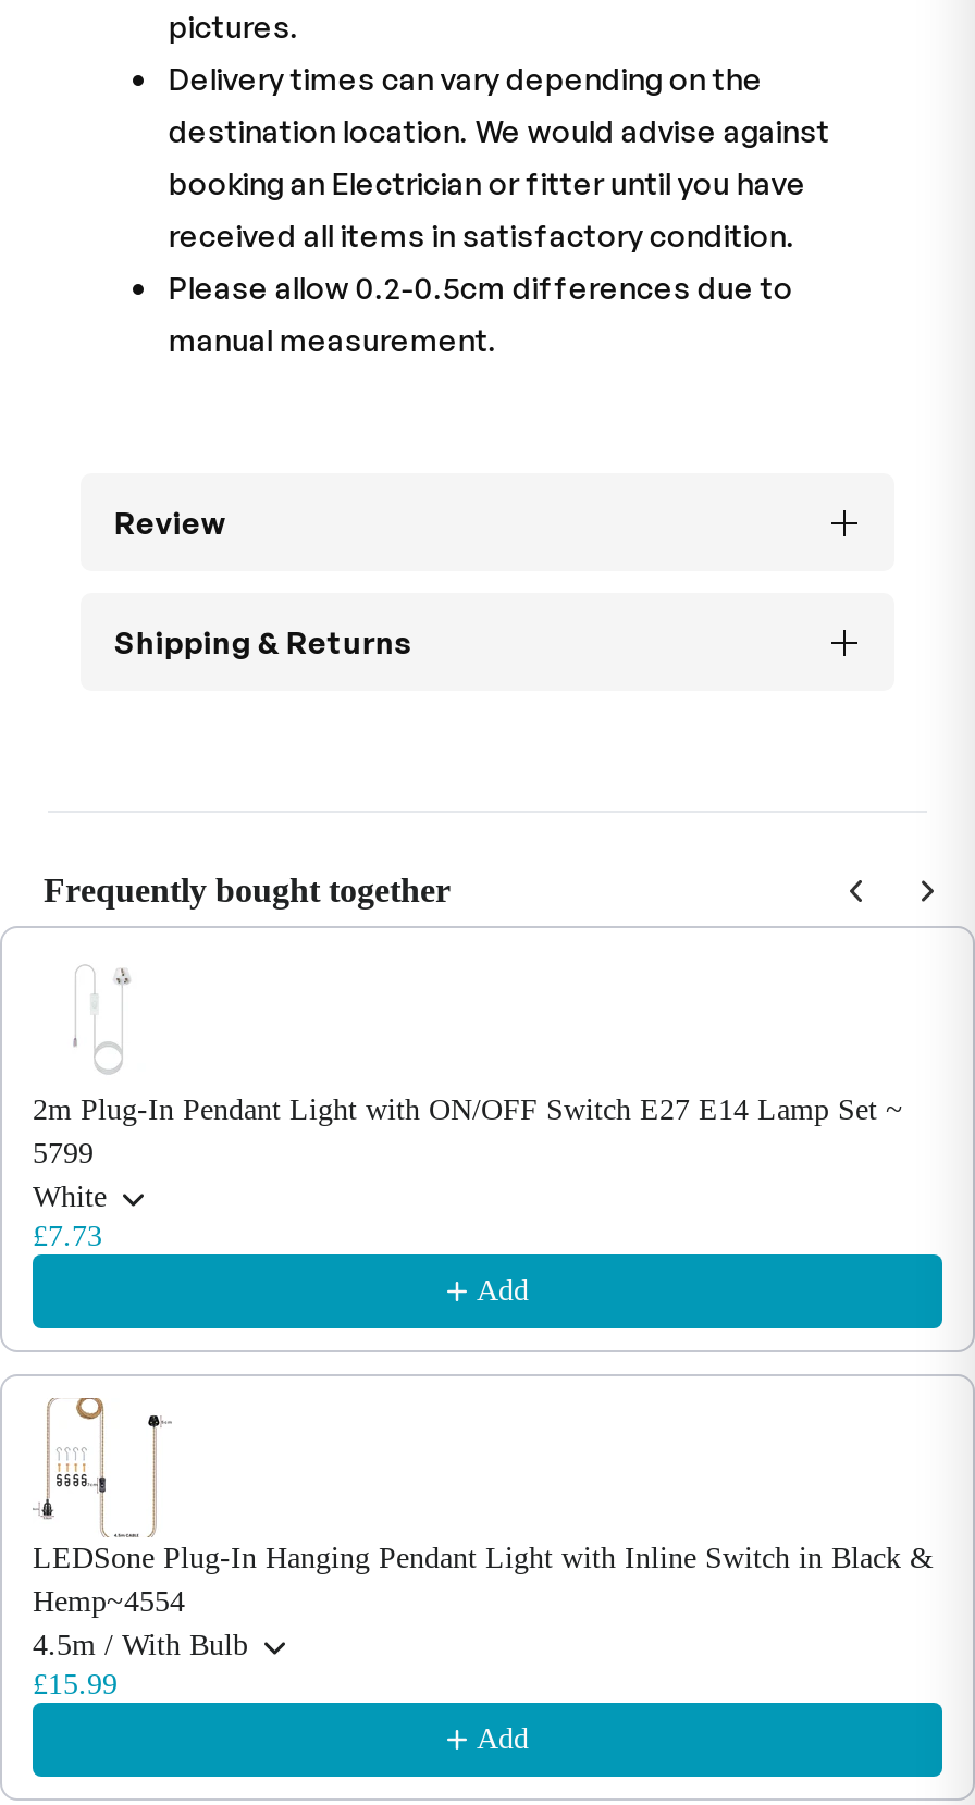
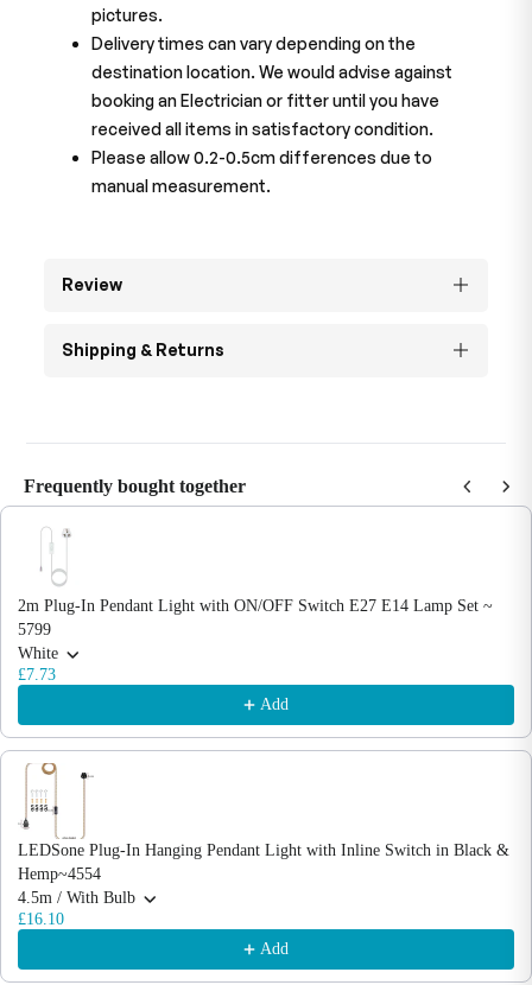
- £15.99
+ £16.10
